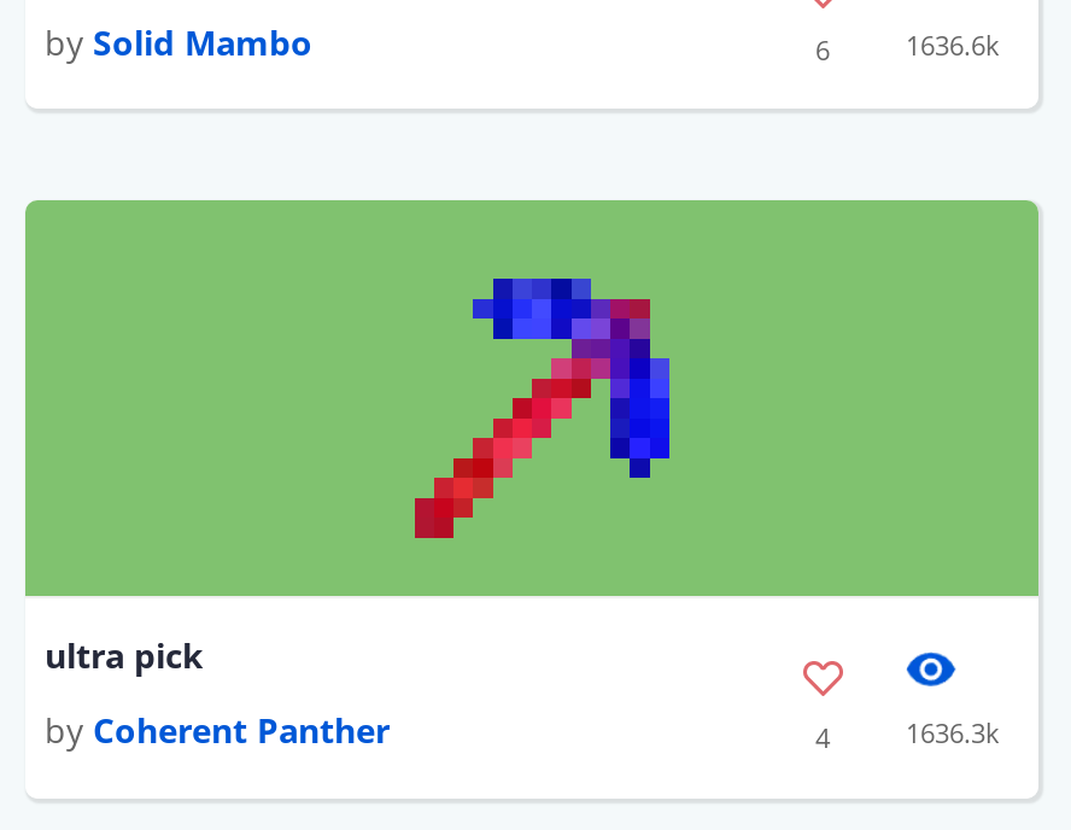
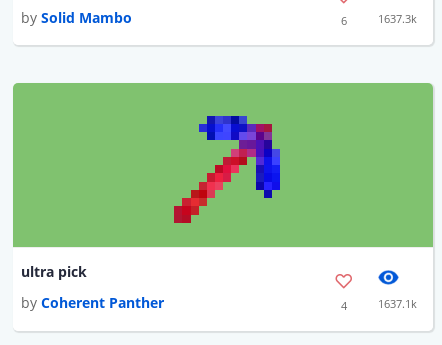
- 1636.6k
+ 1637.3k

- 1636.3k
+ 1637.1k
